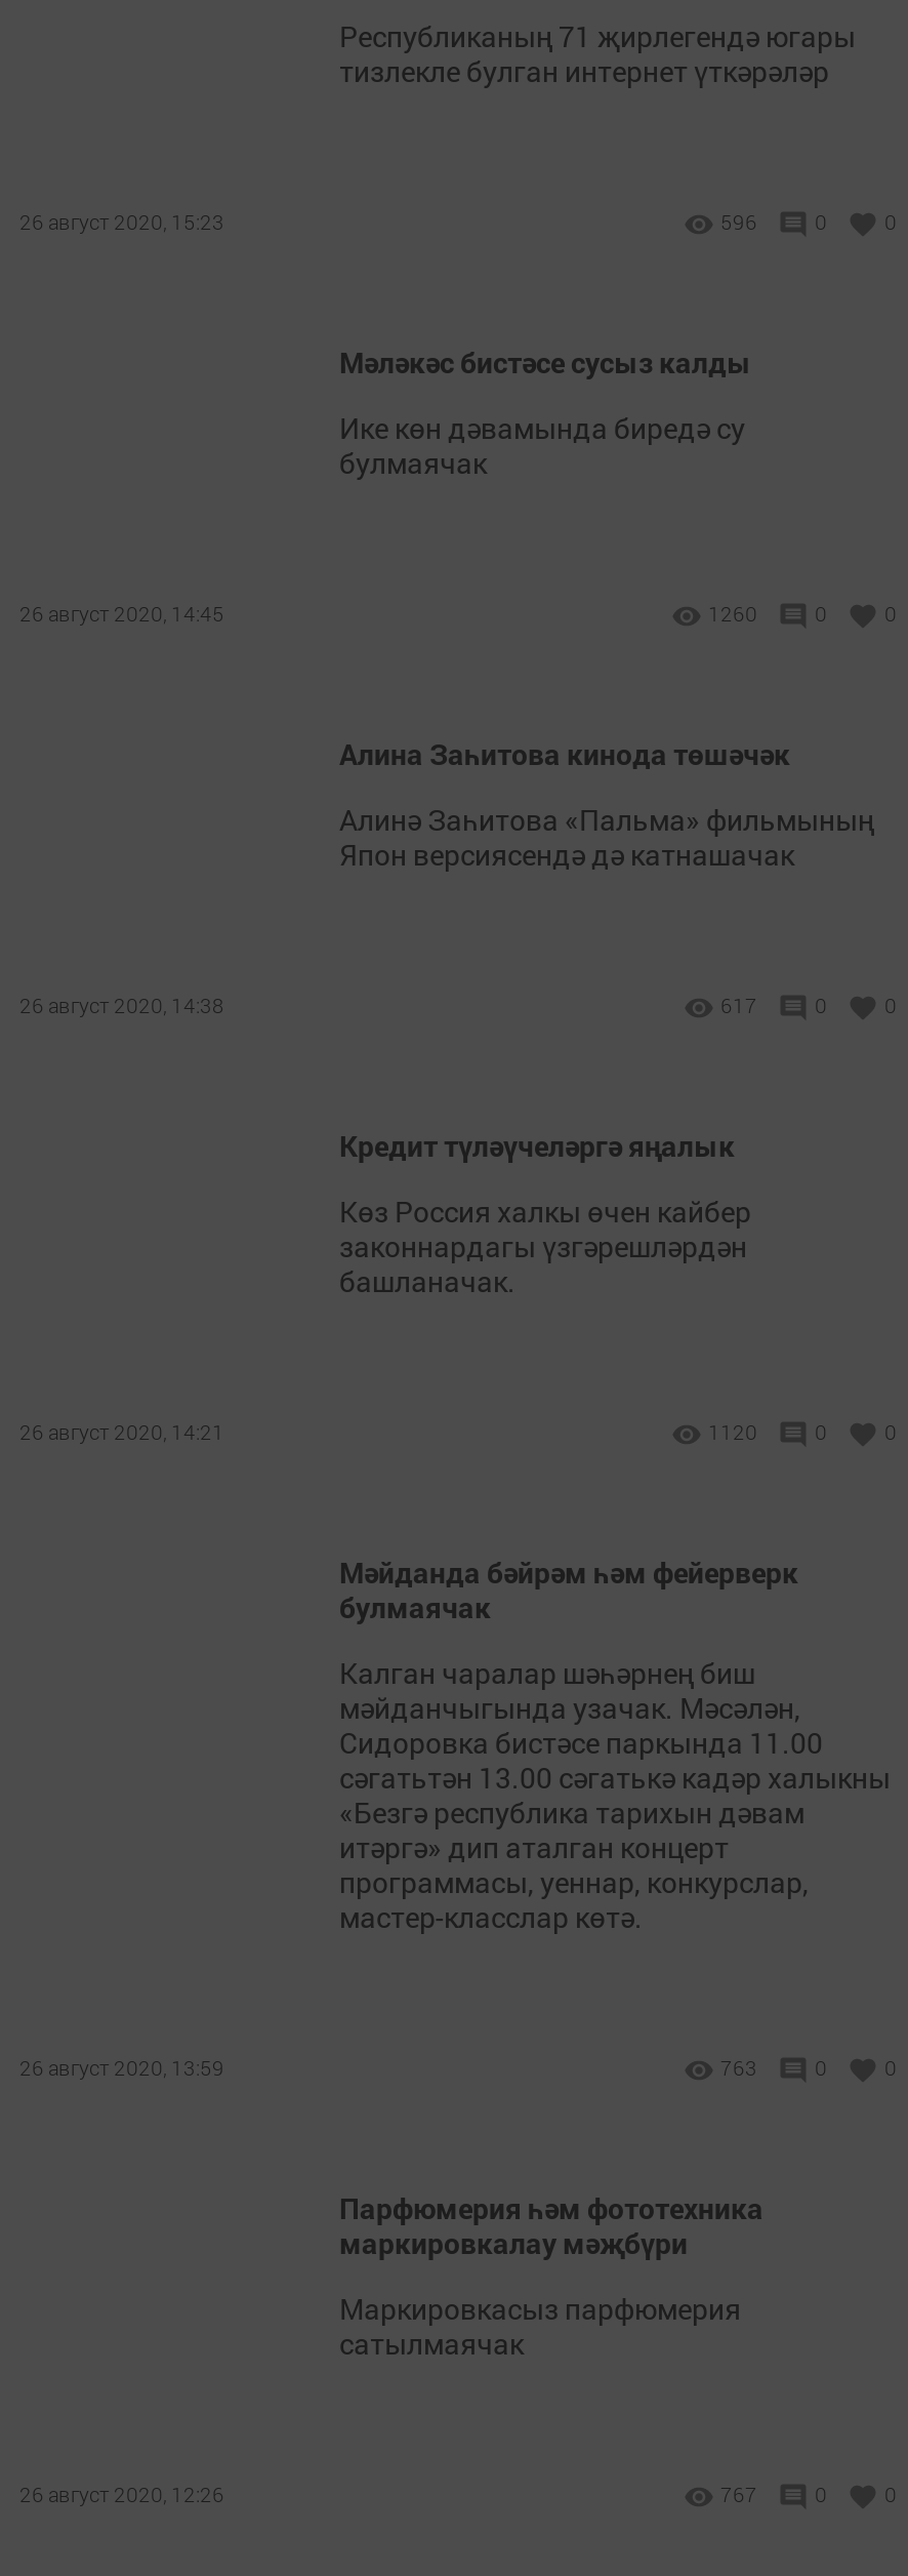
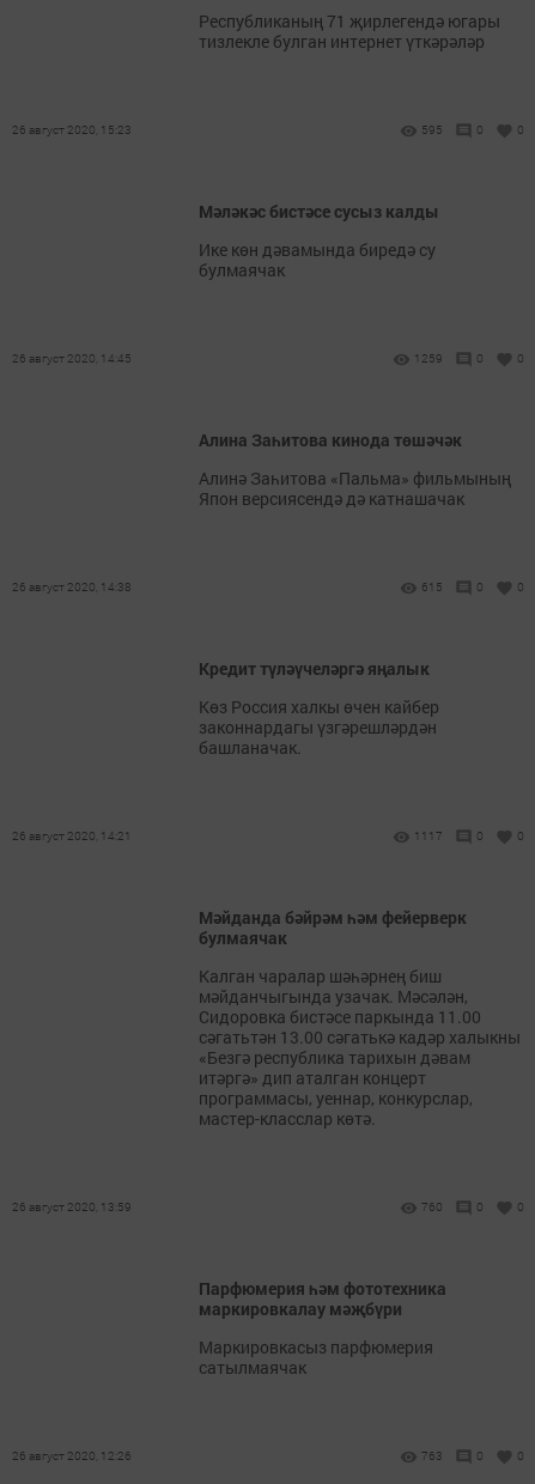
- 596
+ 595

- 1260
+ 1259

- 617
+ 615

- 1120
+ 1117

- 763
+ 760

- 767
+ 763
